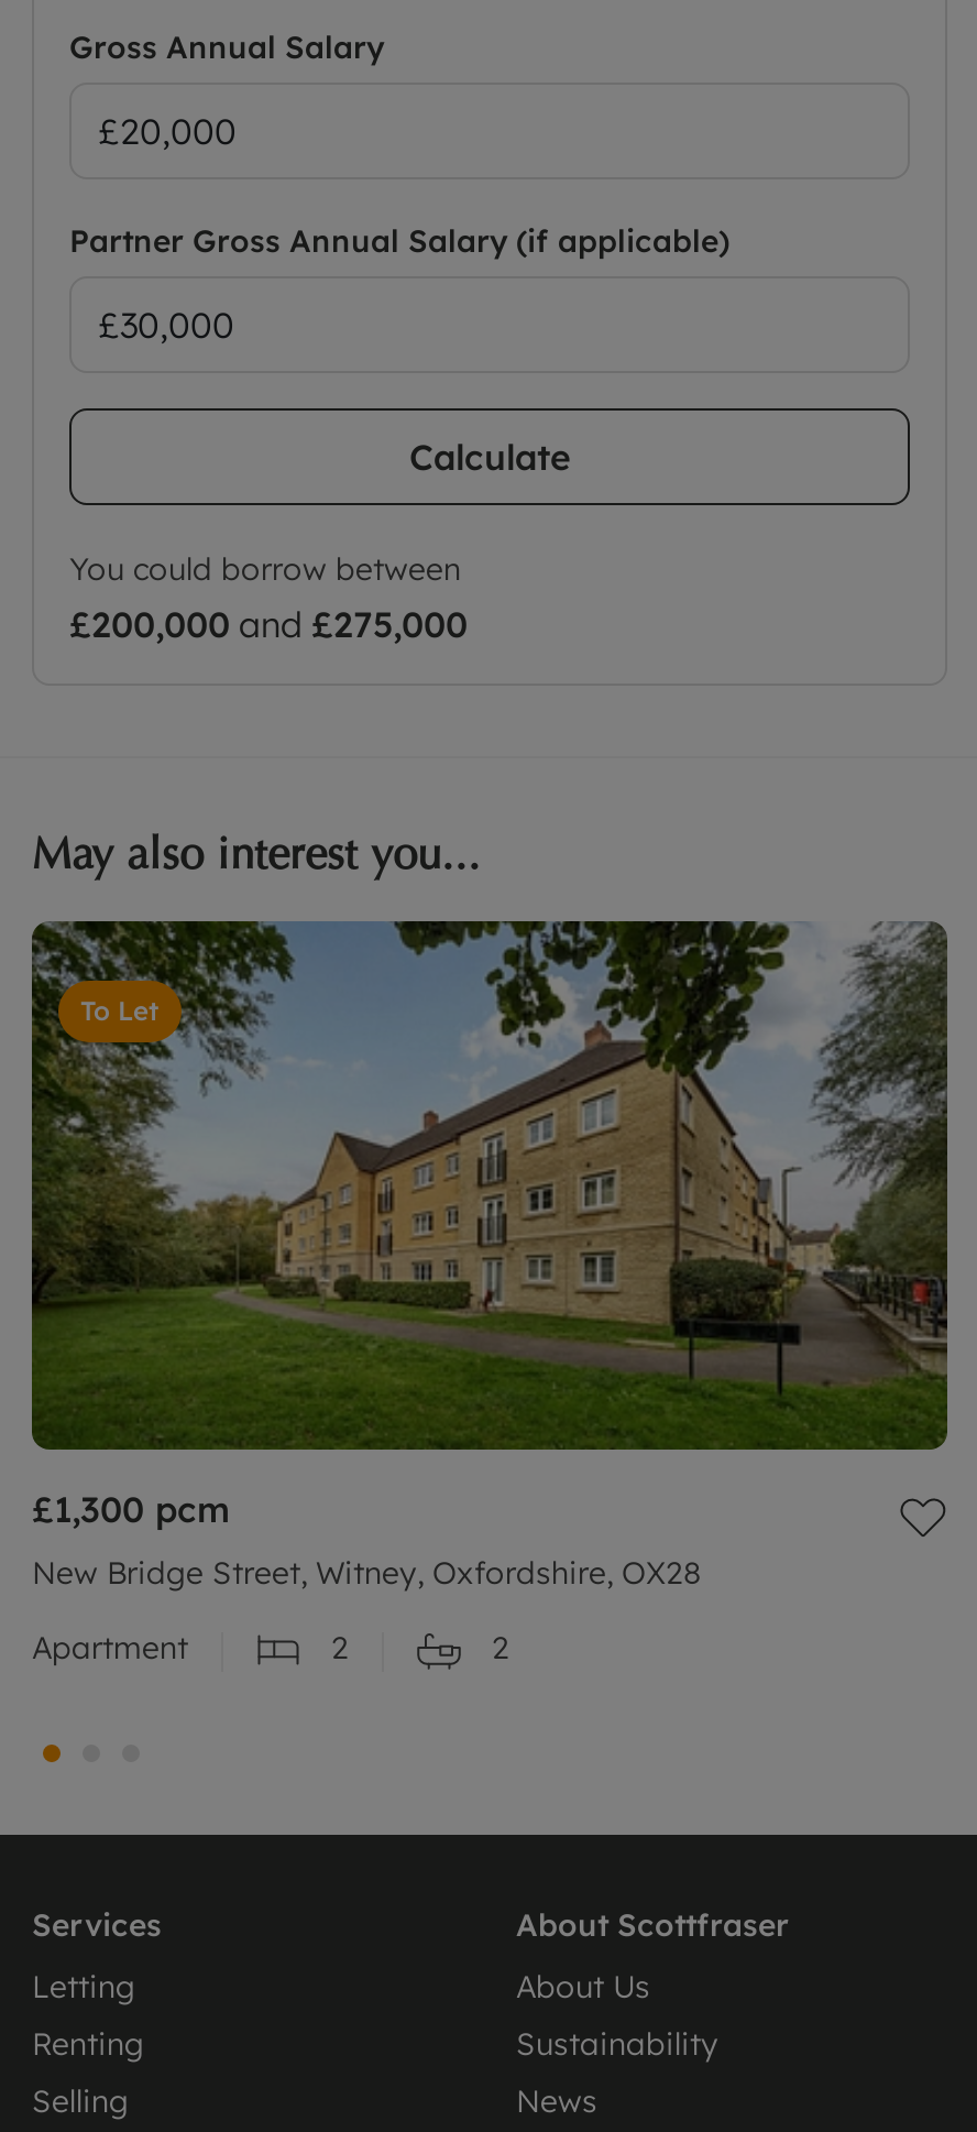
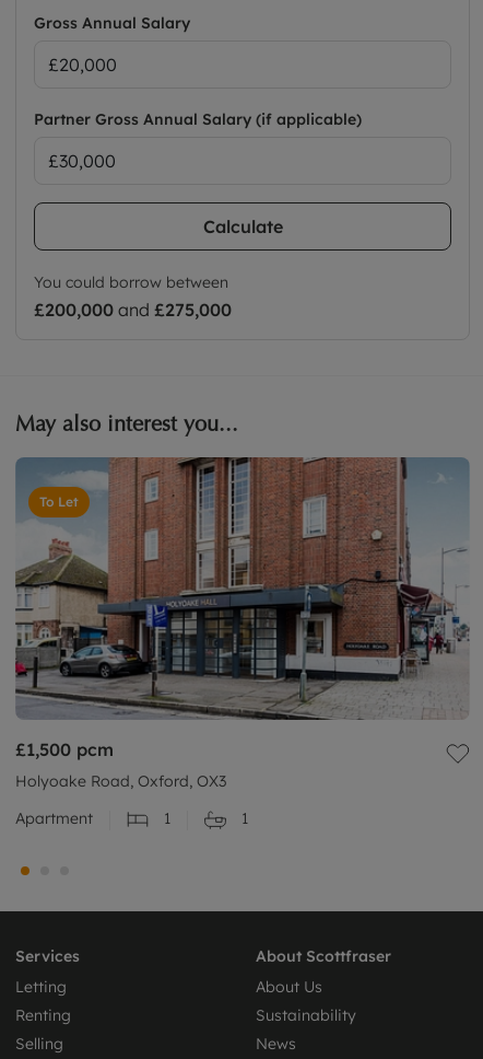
- [image]
- £1,300 pcm
+ [image]
+ £1,500 pcm

- New Bridge Street, Witney, Oxfordshire, OX28
+ Holyoake Road, Oxford, OX3

- 2
+ 1

- 2
+ 1
